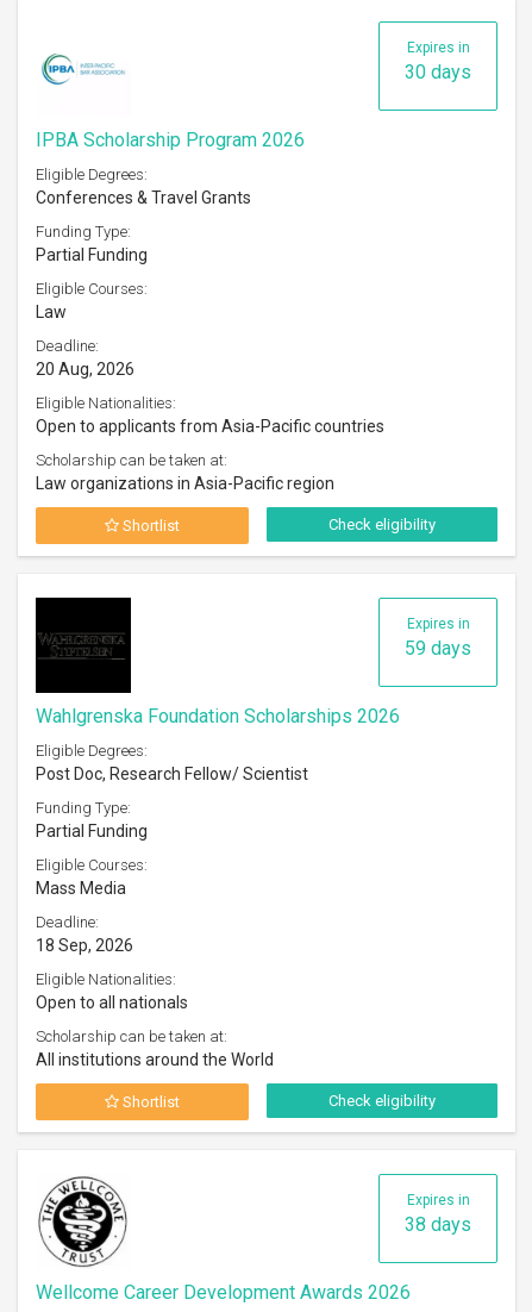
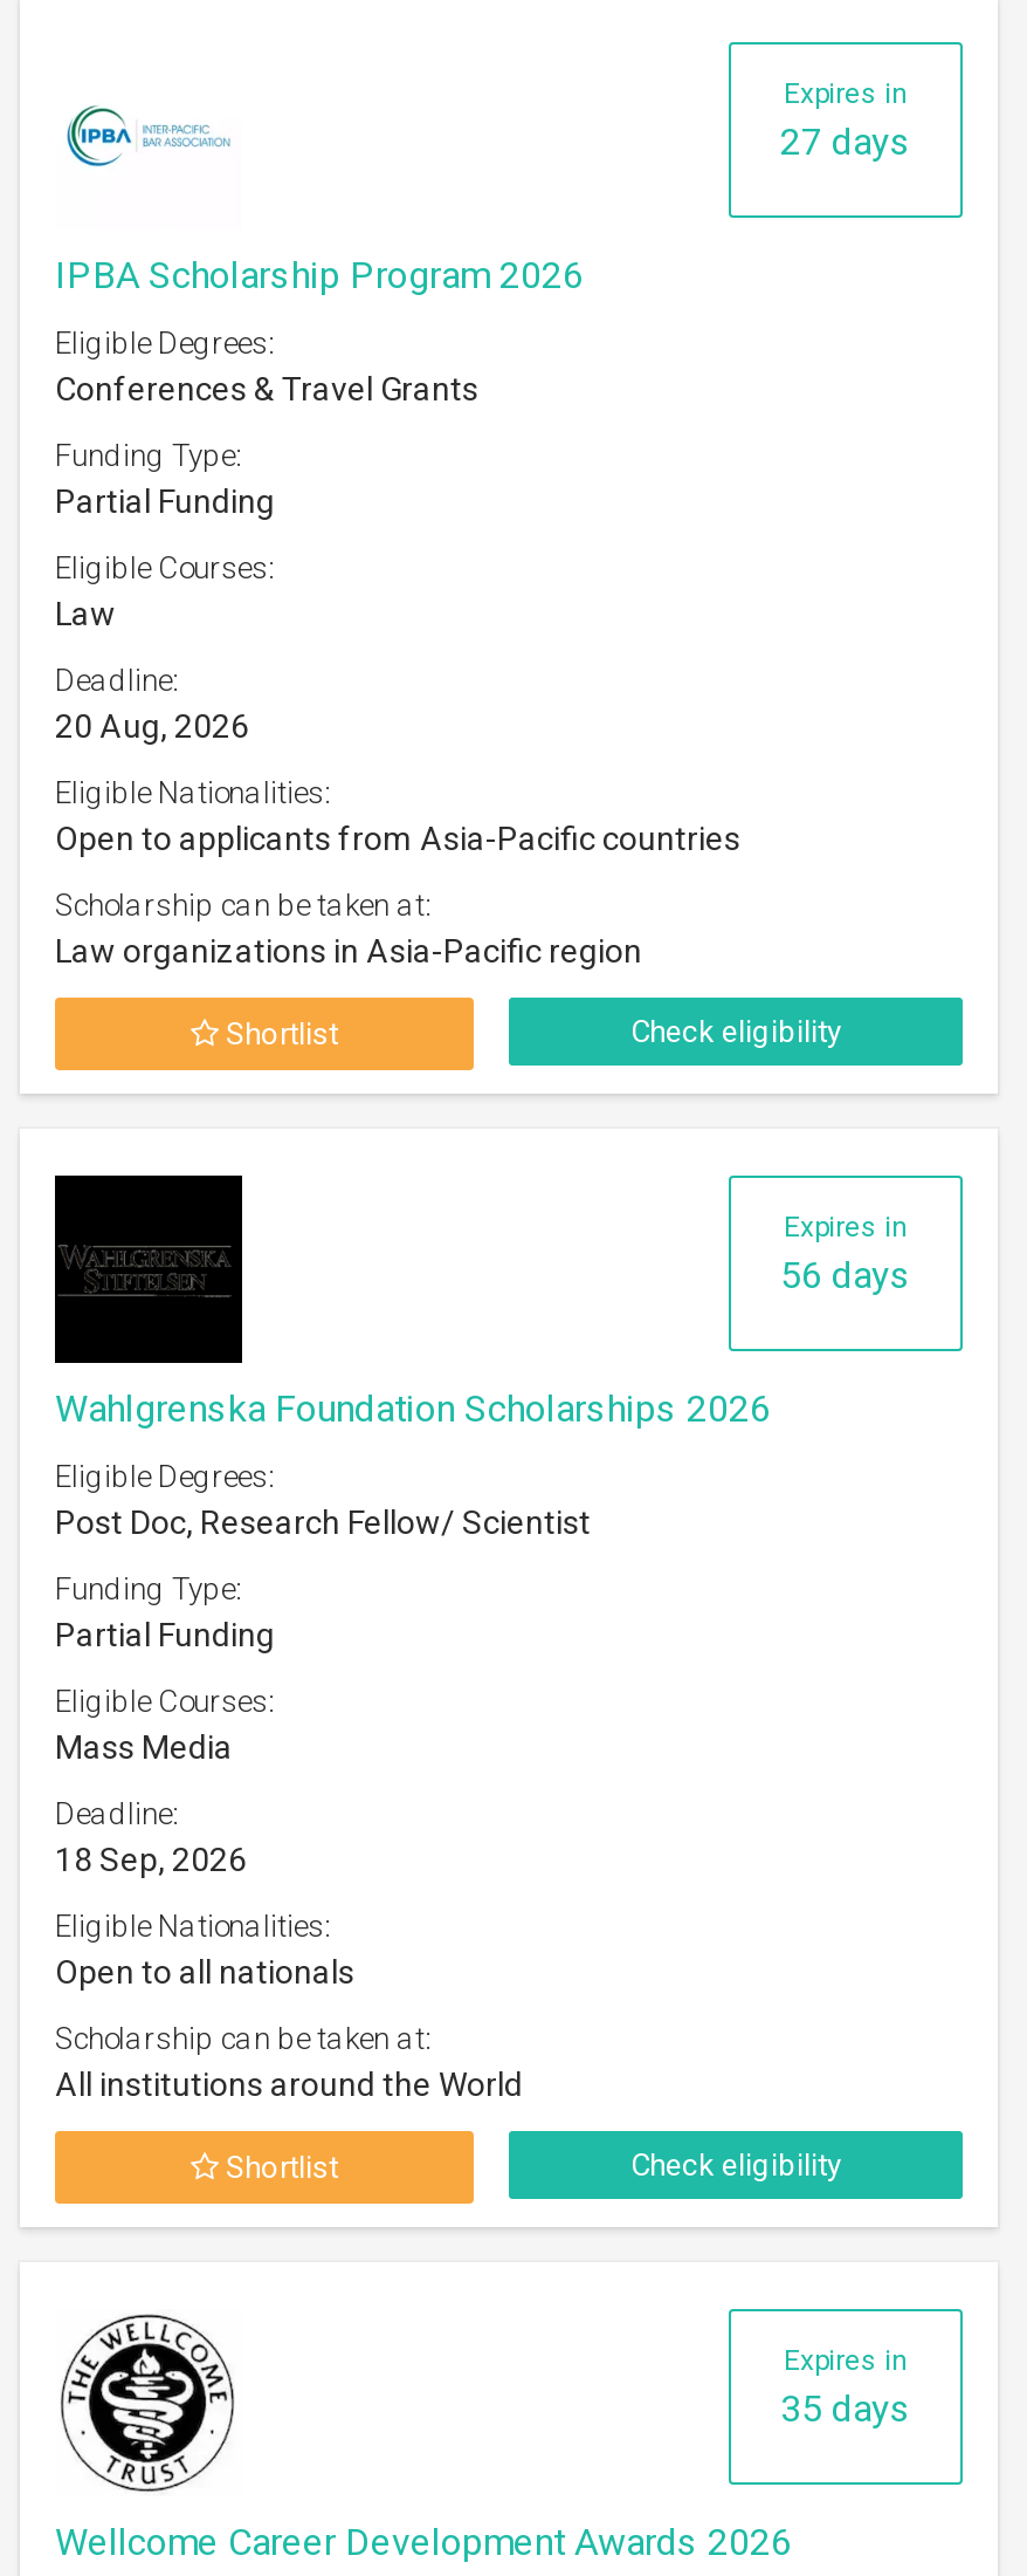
- 30 days
+ 27 days

- 59 days
+ 56 days

- 38 days
+ 35 days
